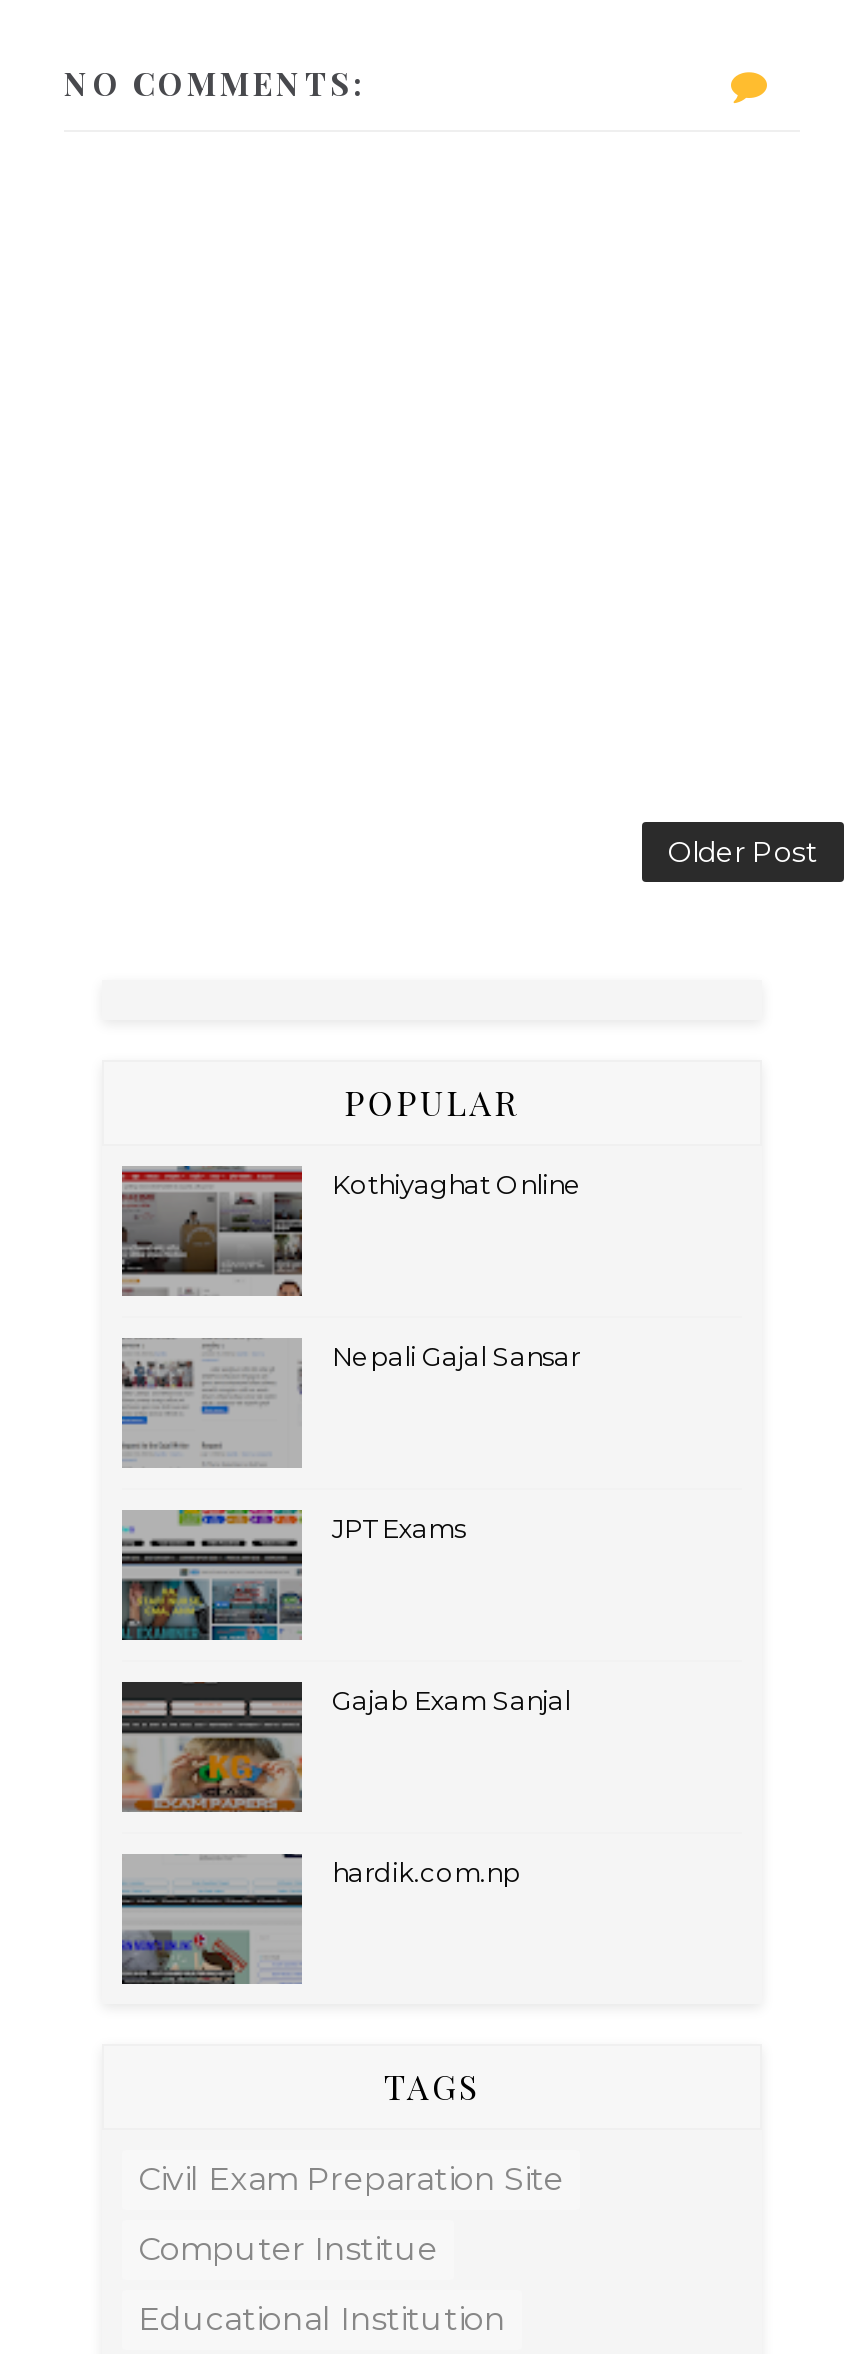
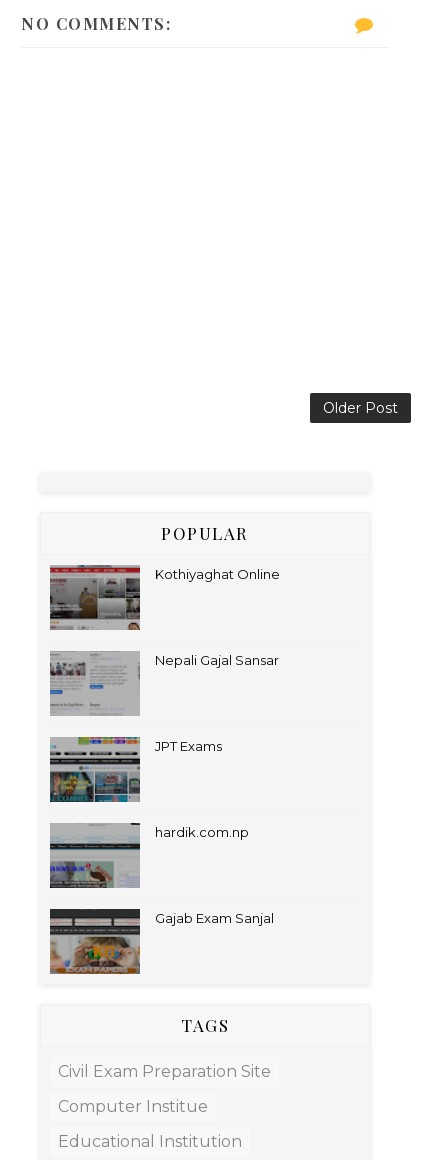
moved down: [image] | Gajab Exam Sanjal

moved up: hardik.com.np
